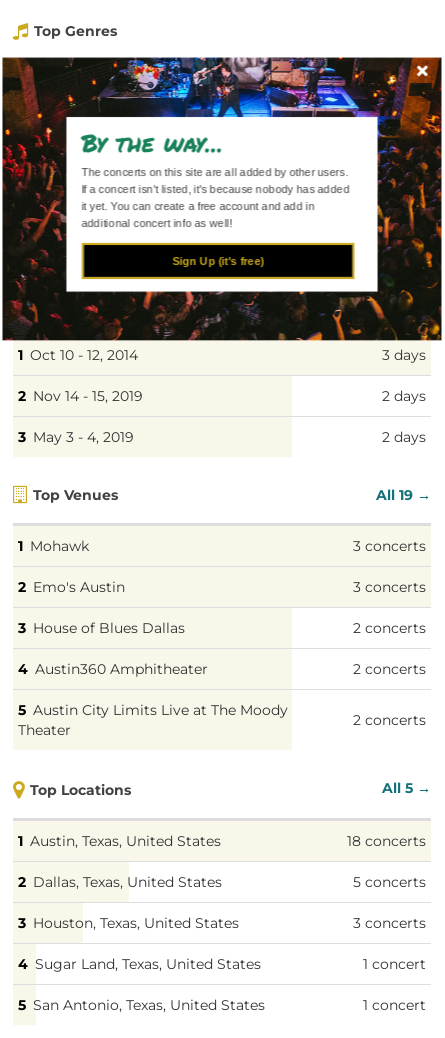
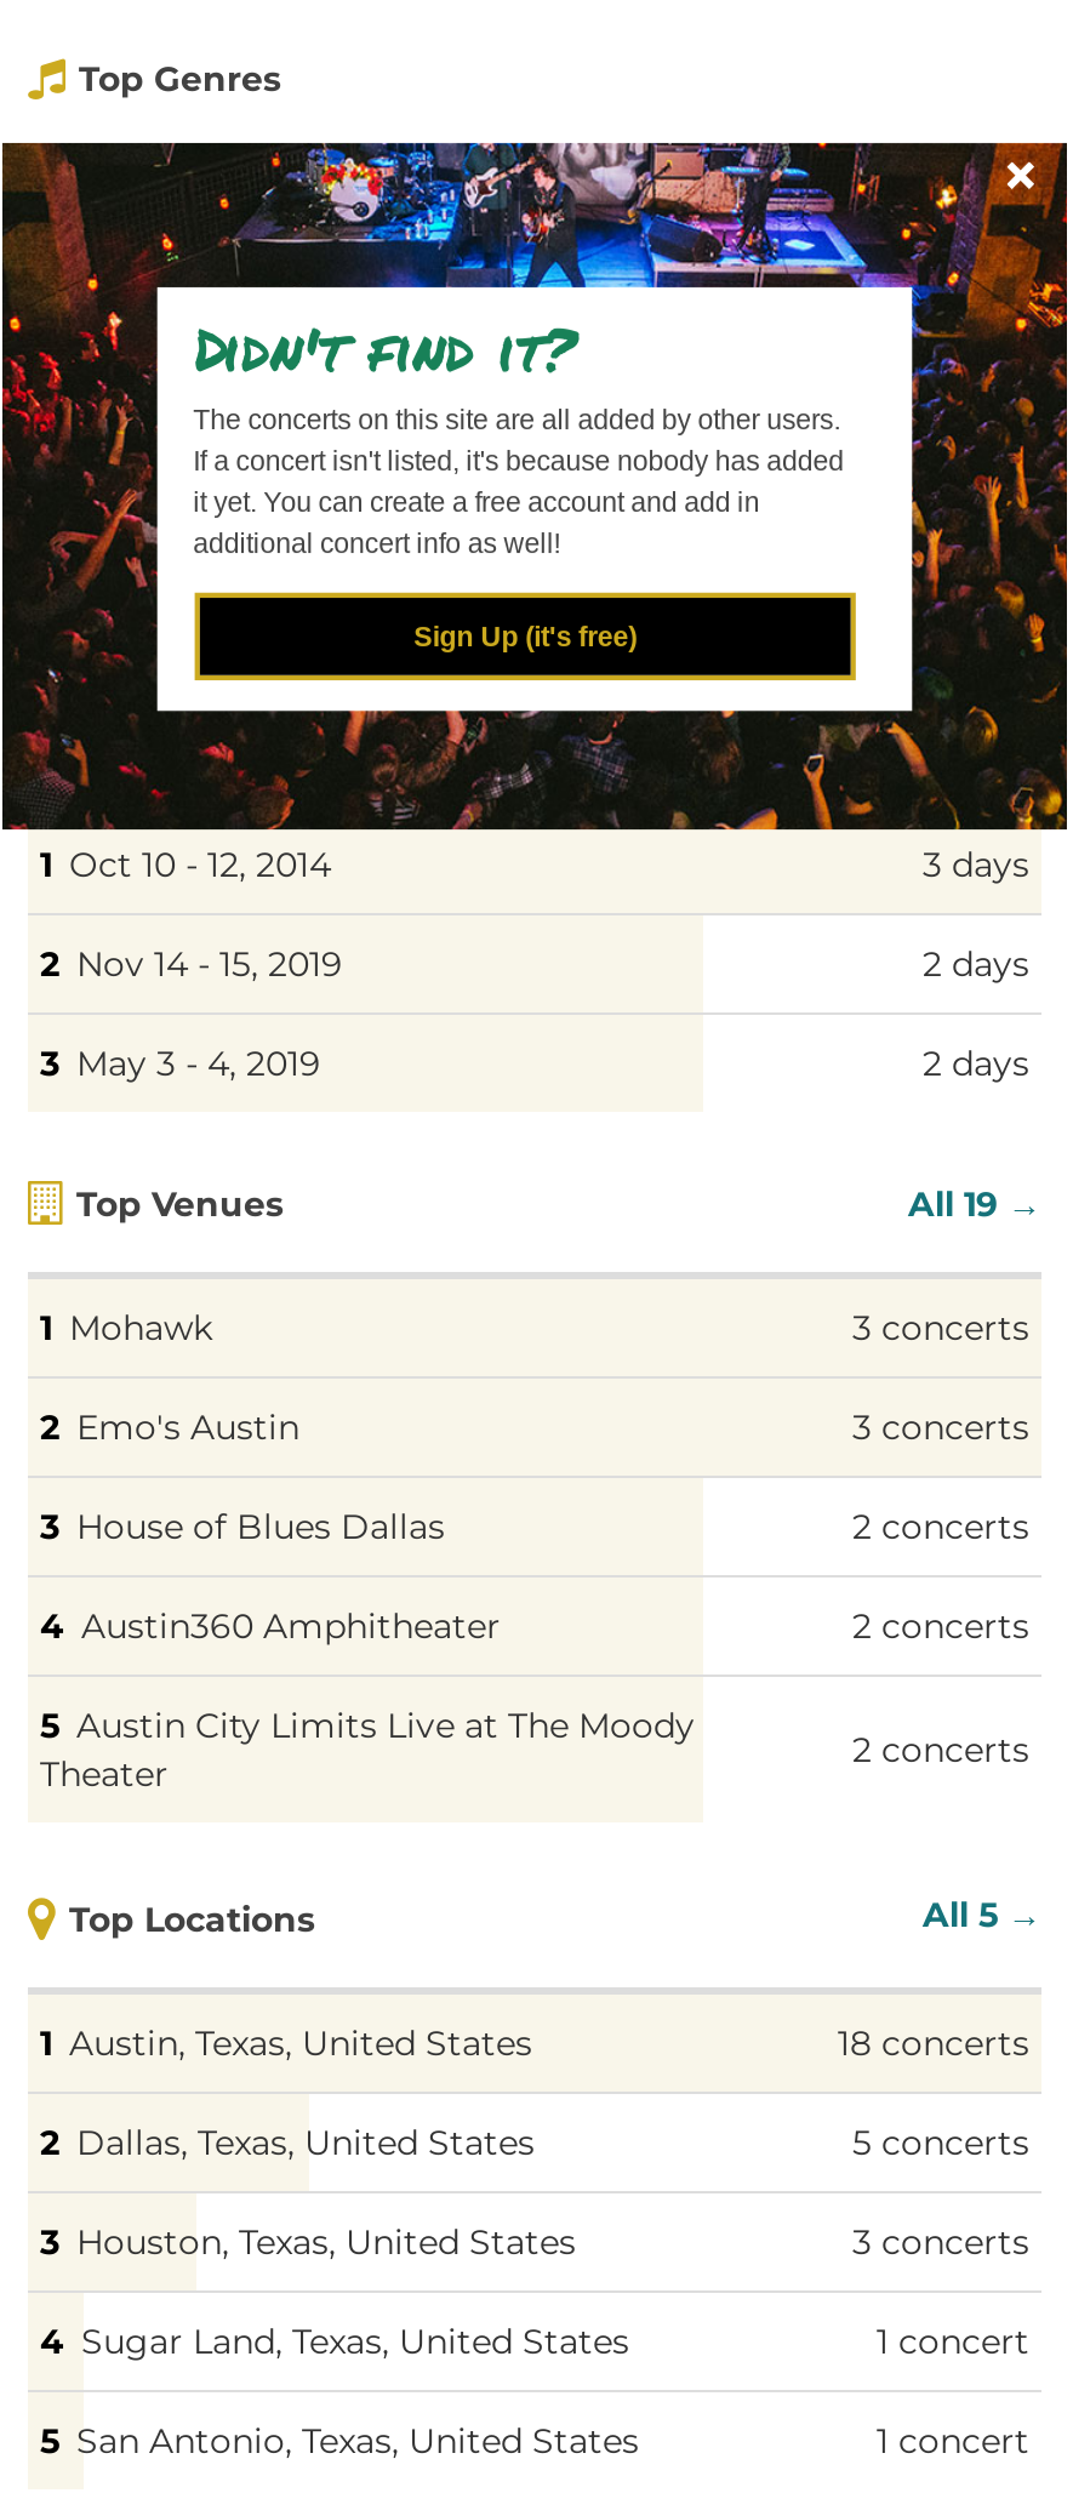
- By the way...
+ Didn't find it?
